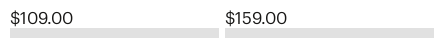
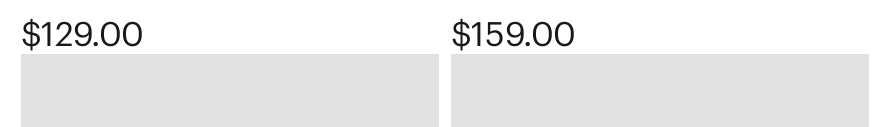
- $109.00
+ $129.00
